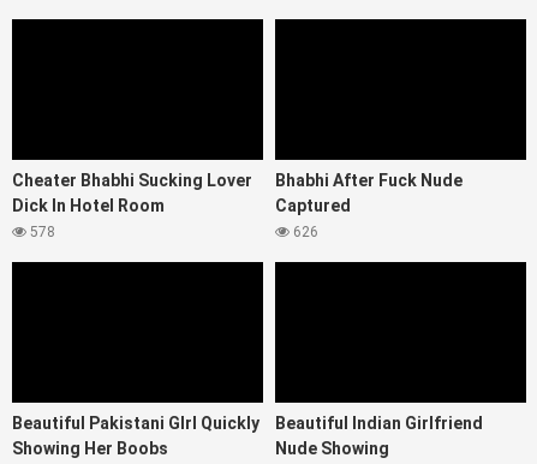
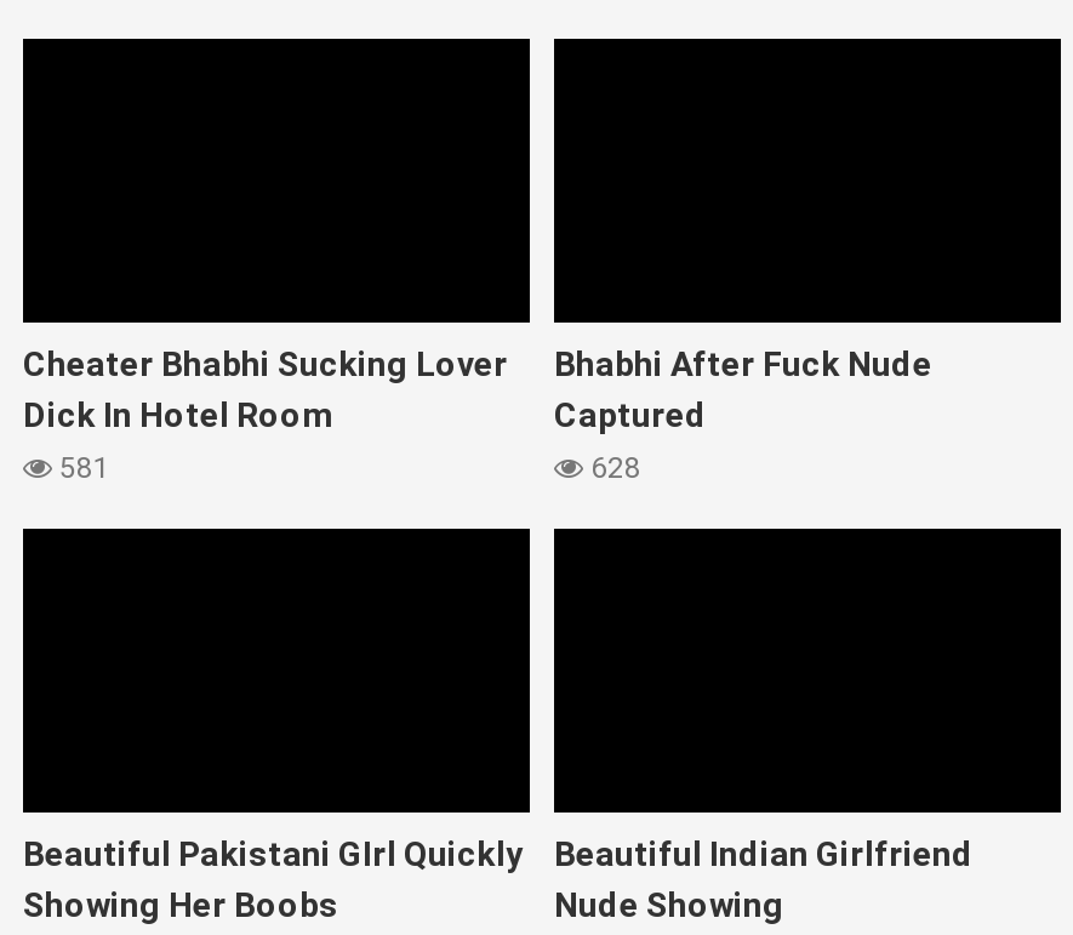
- 578
+ 581

- 626
+ 628
